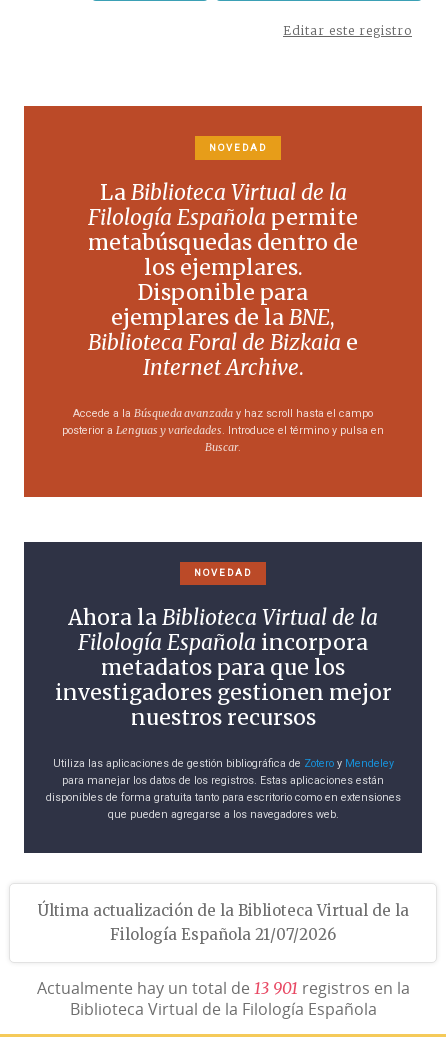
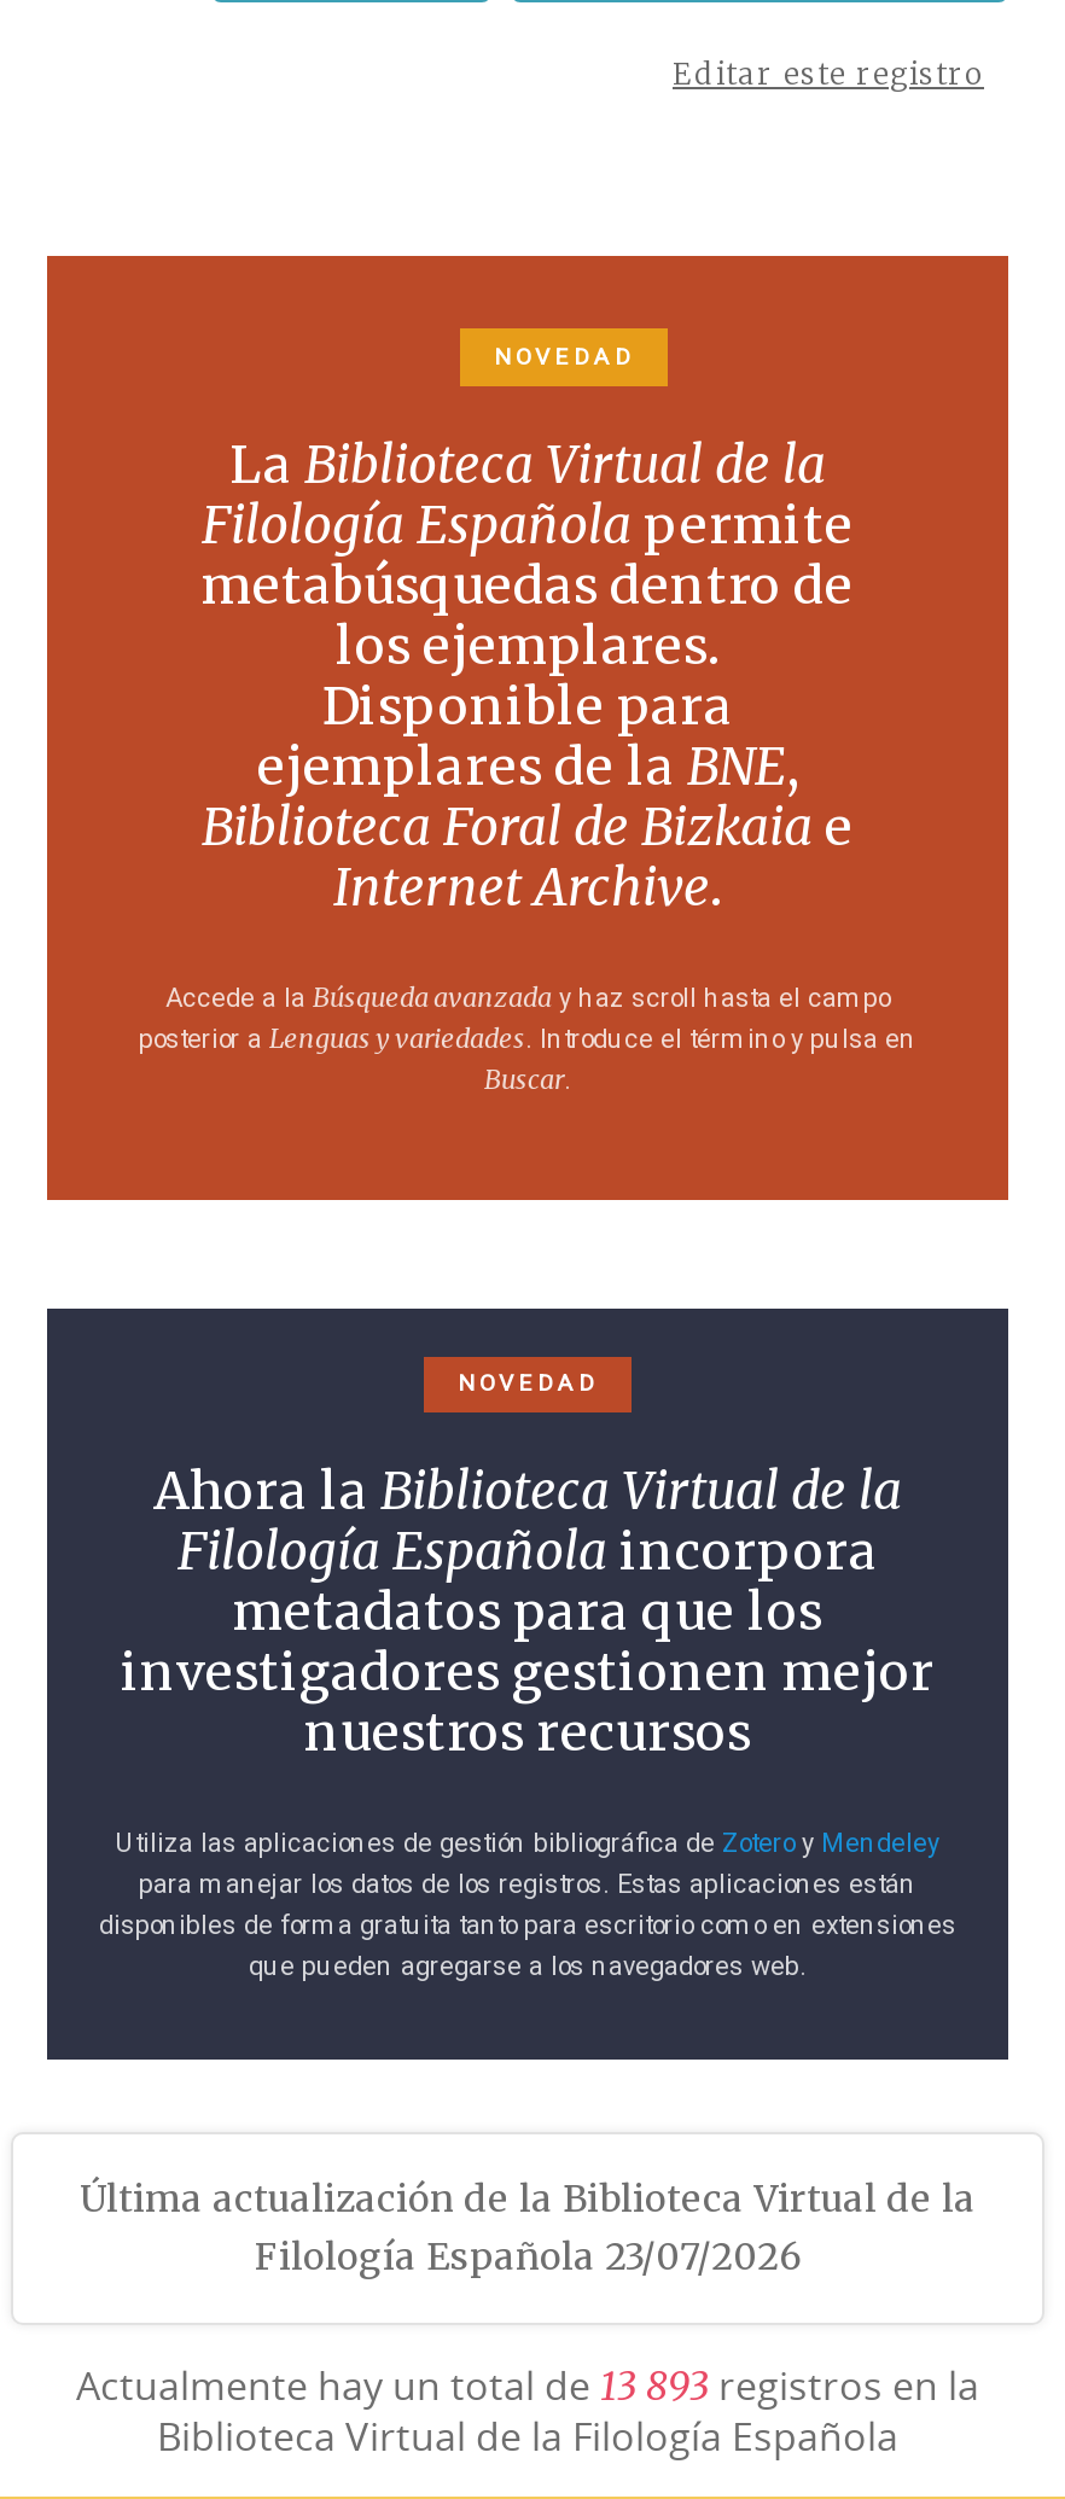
- Filología Española 21/07/2026
+ Filología Española 23/07/2026

- Actualmente hay un total de 13 901 registros en la
+ Actualmente hay un total de 13 893 registros en la
